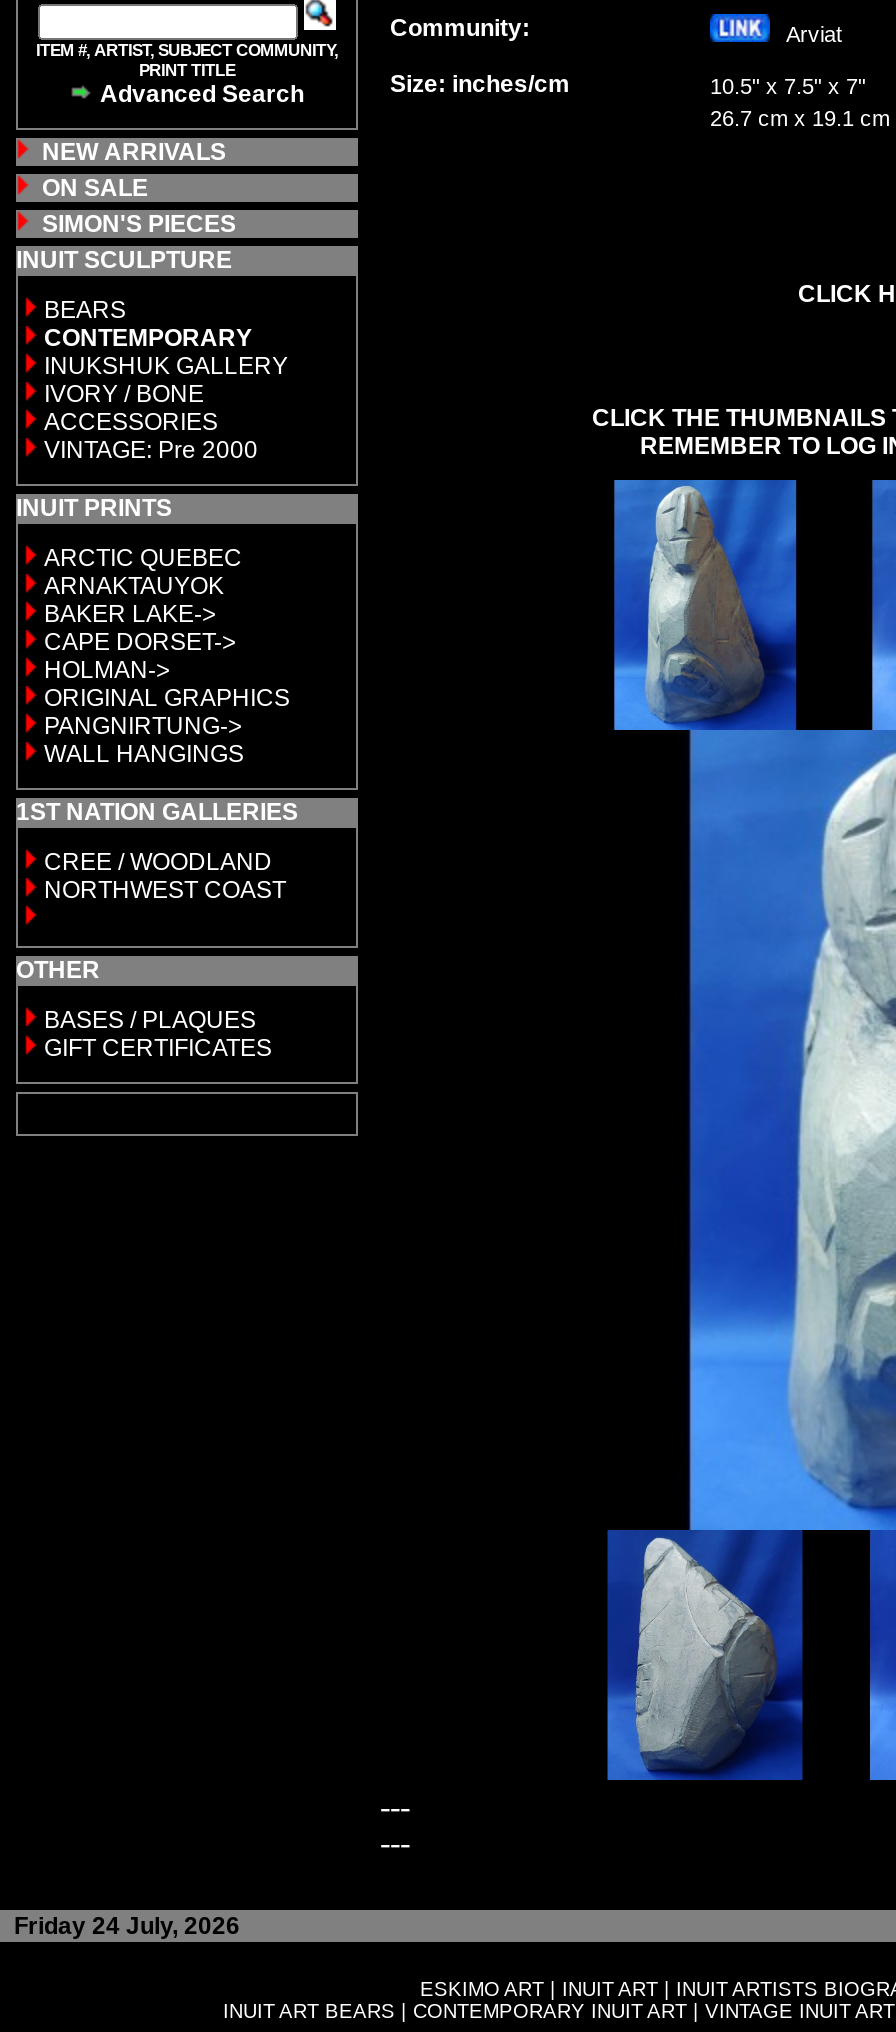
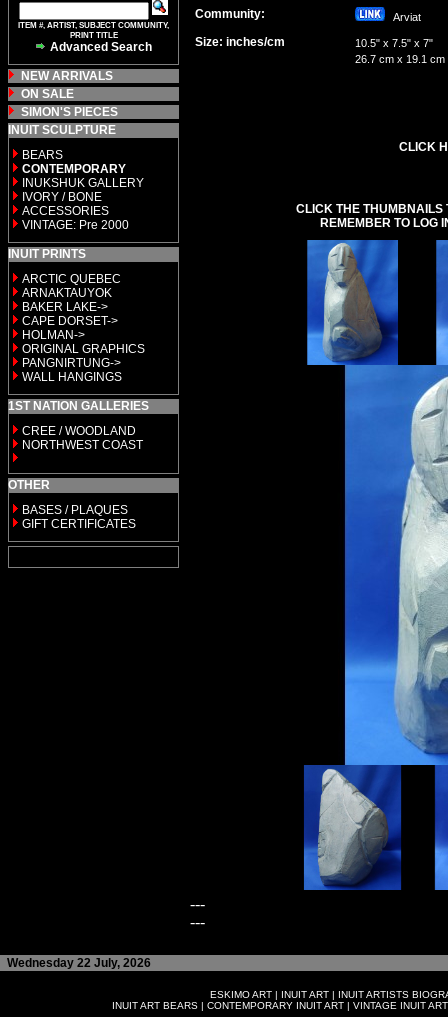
- Friday 24 July, 2026
+ Wednesday 22 July, 2026
